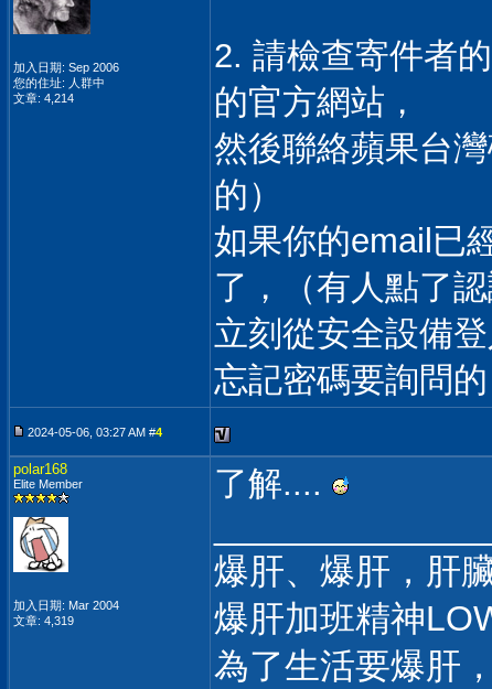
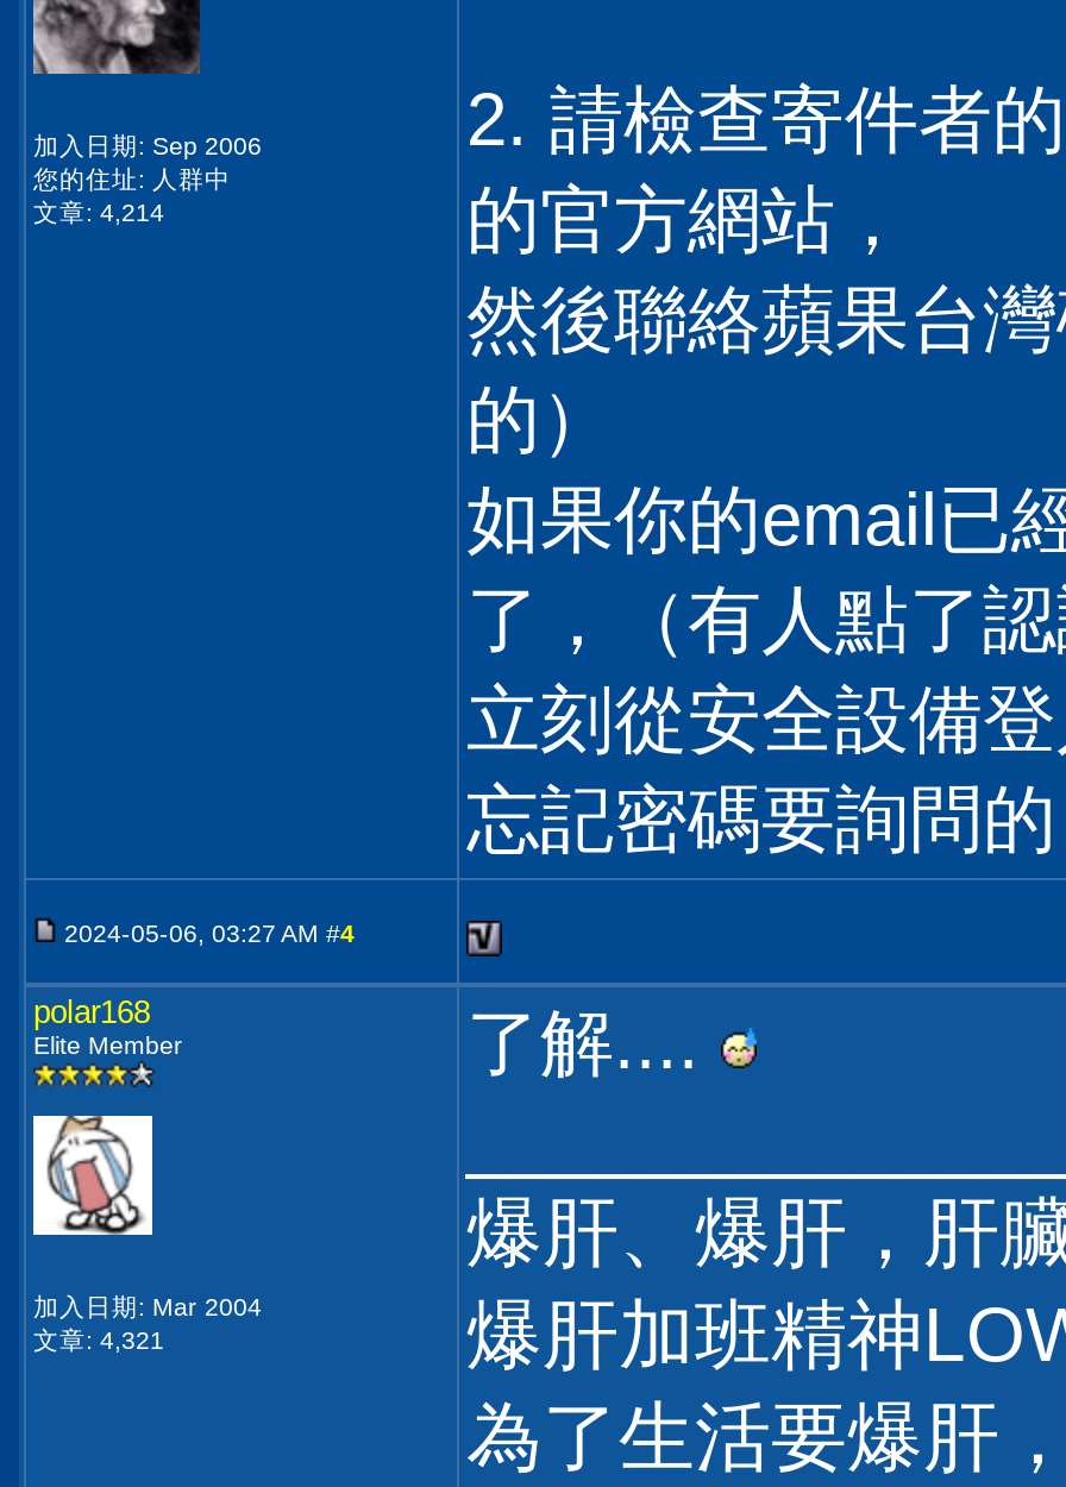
- 文章: 4,319
+ 文章: 4,321
